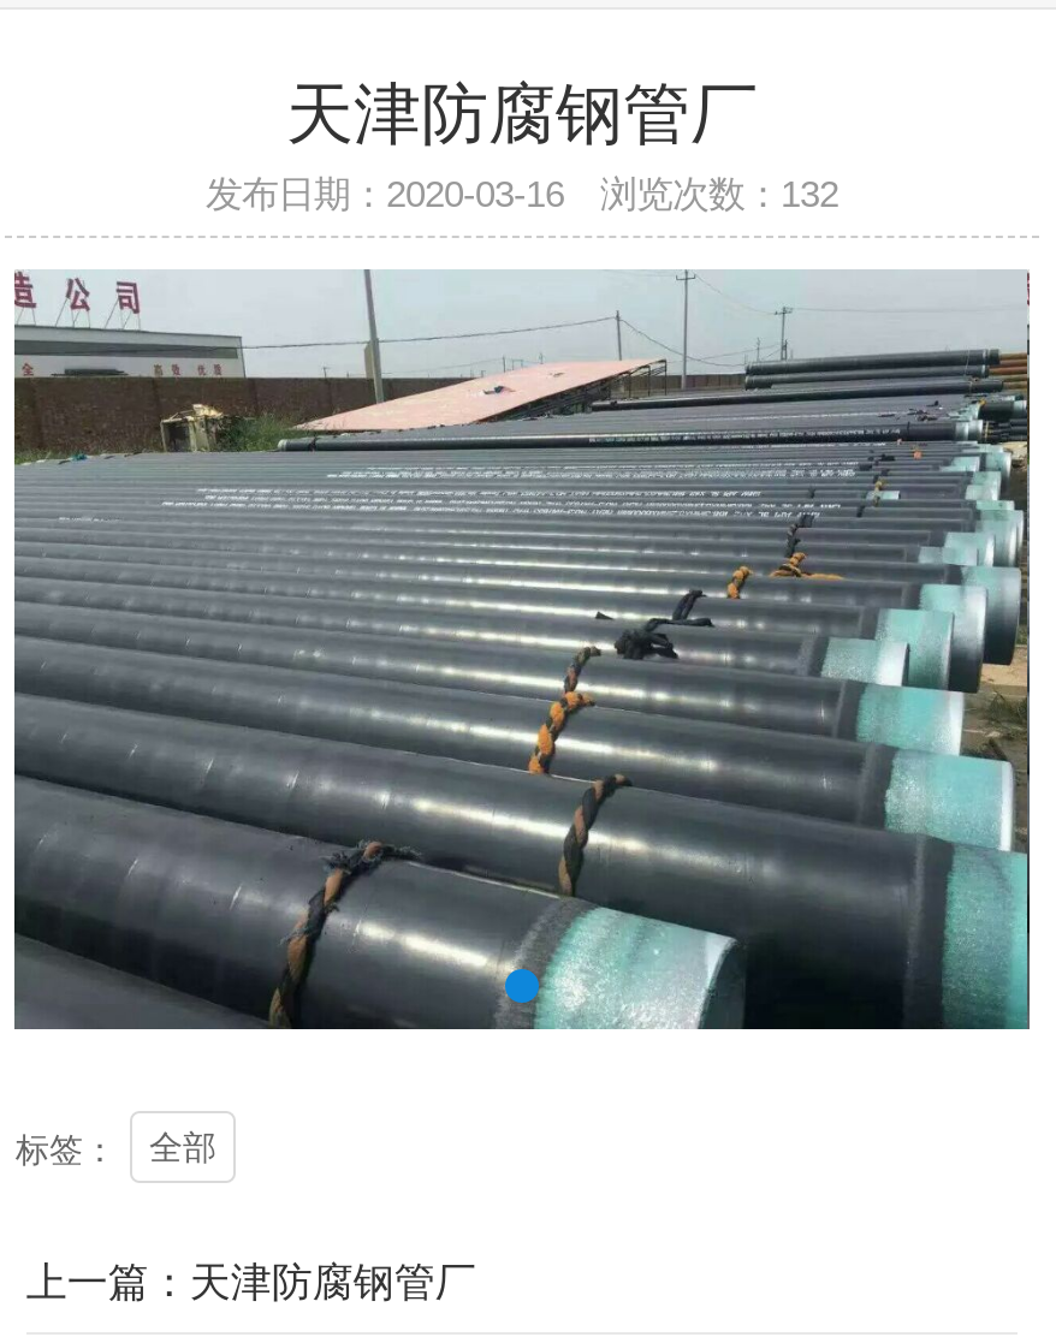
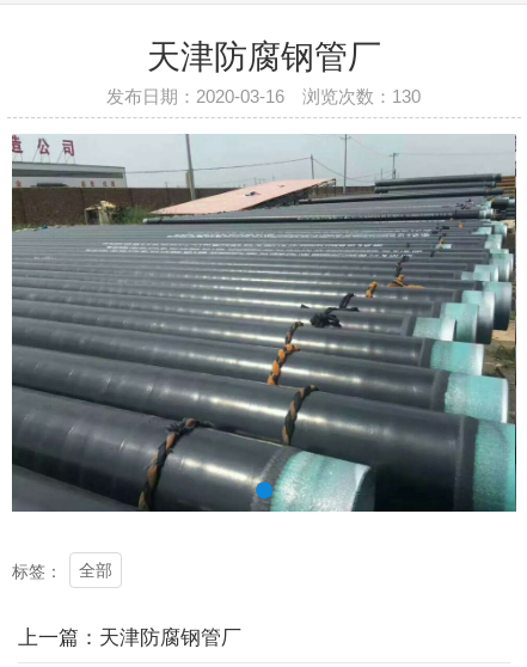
- 发布日期：2020-03-16 浏览次数：132
+ 发布日期：2020-03-16 浏览次数：130
